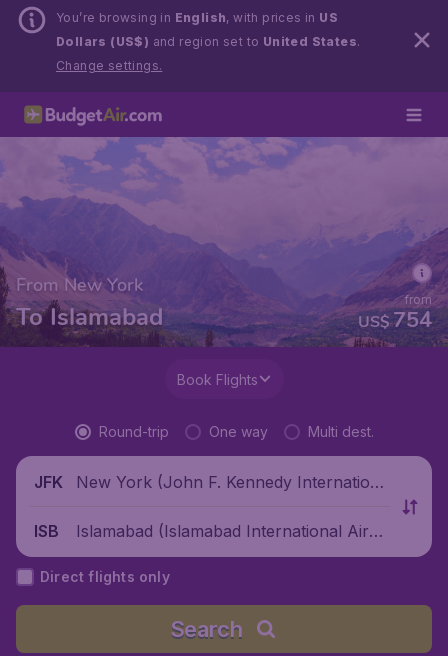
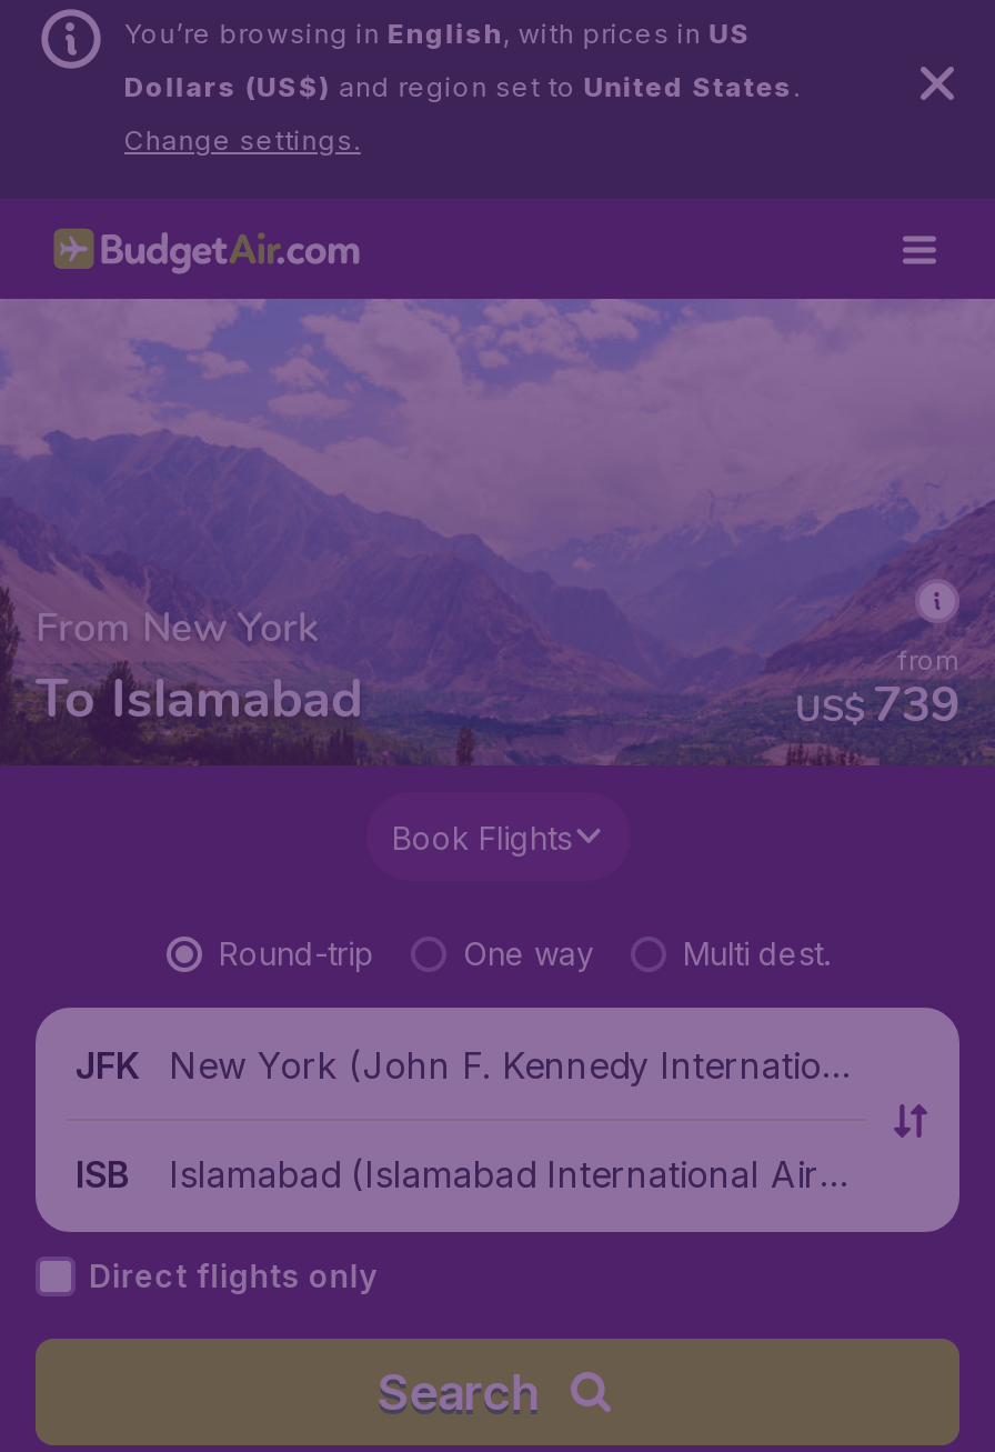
- US$ 754
+ US$ 739
